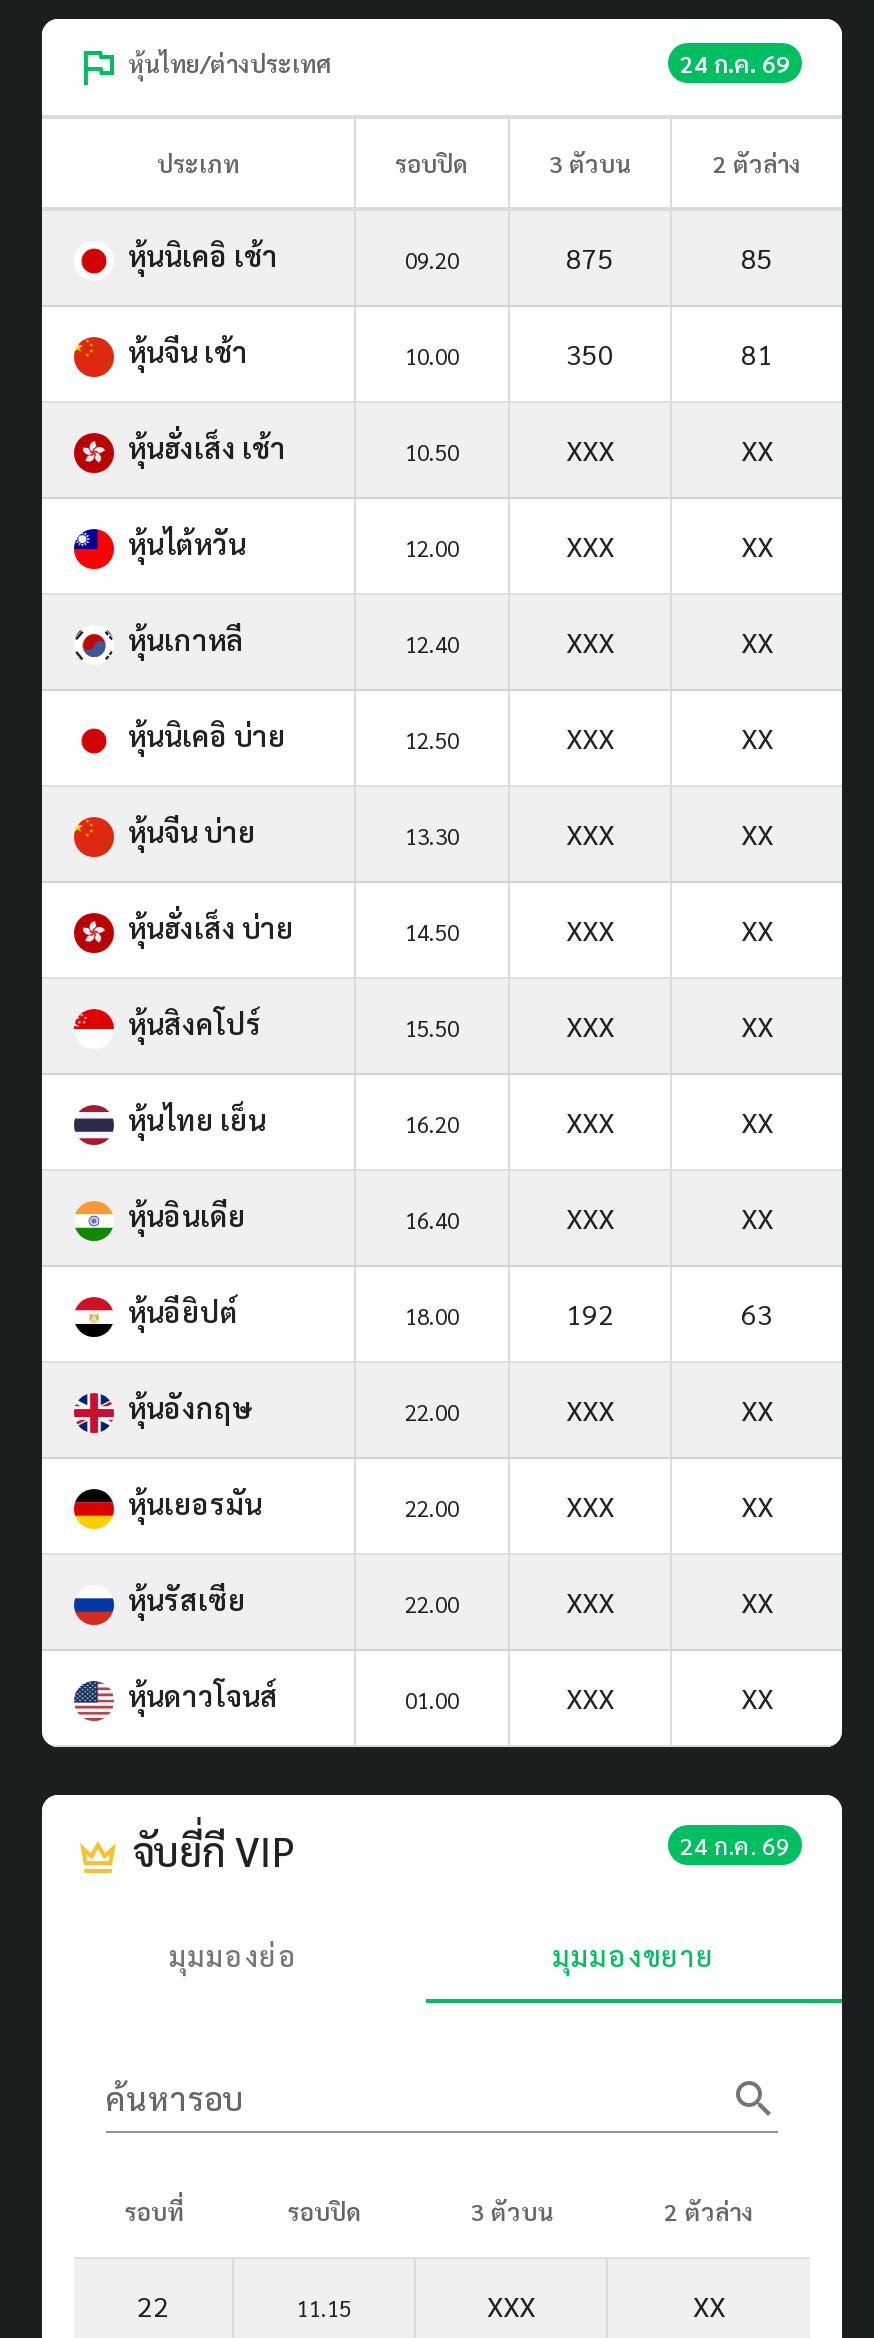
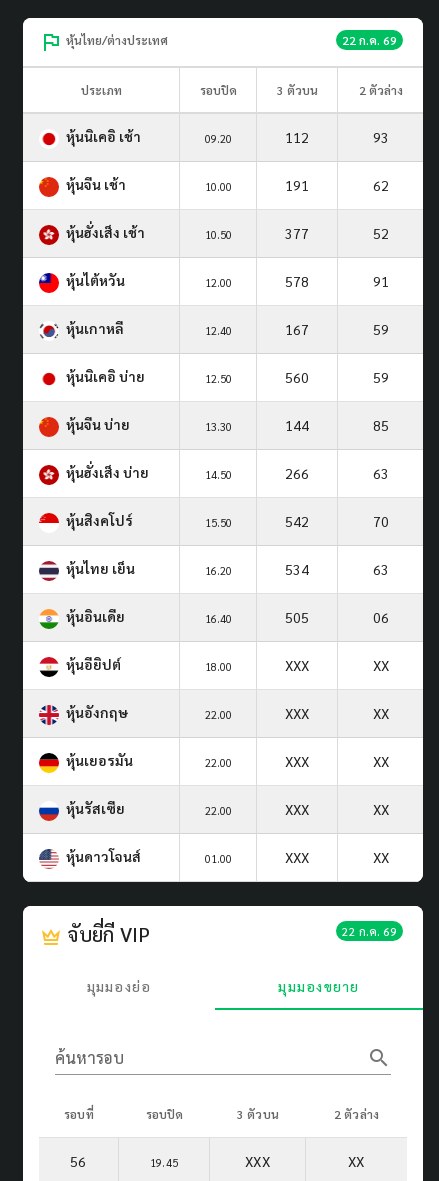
- 24 ก.ค. 69
+ 22 ก.ค. 69

- 875
+ 112

- 85
+ 93

- 350
+ 191

- 81
+ 62

- XXX
- XX
+ 377
+ 52

- XXX
- XX
+ 578
+ 91

- XXX
- XX
+ 167
+ 59

- XXX
- XX
+ 560
+ 59

- XXX
- XX
+ 144
+ 85

- XXX
- XX
+ 266
+ 63

- XXX
- XX
+ 542
+ 70

- XXX
- XX
+ 534
+ 63

- XXX
- XX
+ 505
+ 06

- 192
- 63
+ XXX
+ XX

- 24 ก.ค. 69
+ 22 ก.ค. 69

- 22
+ 56

- 11.15
+ 19.45
